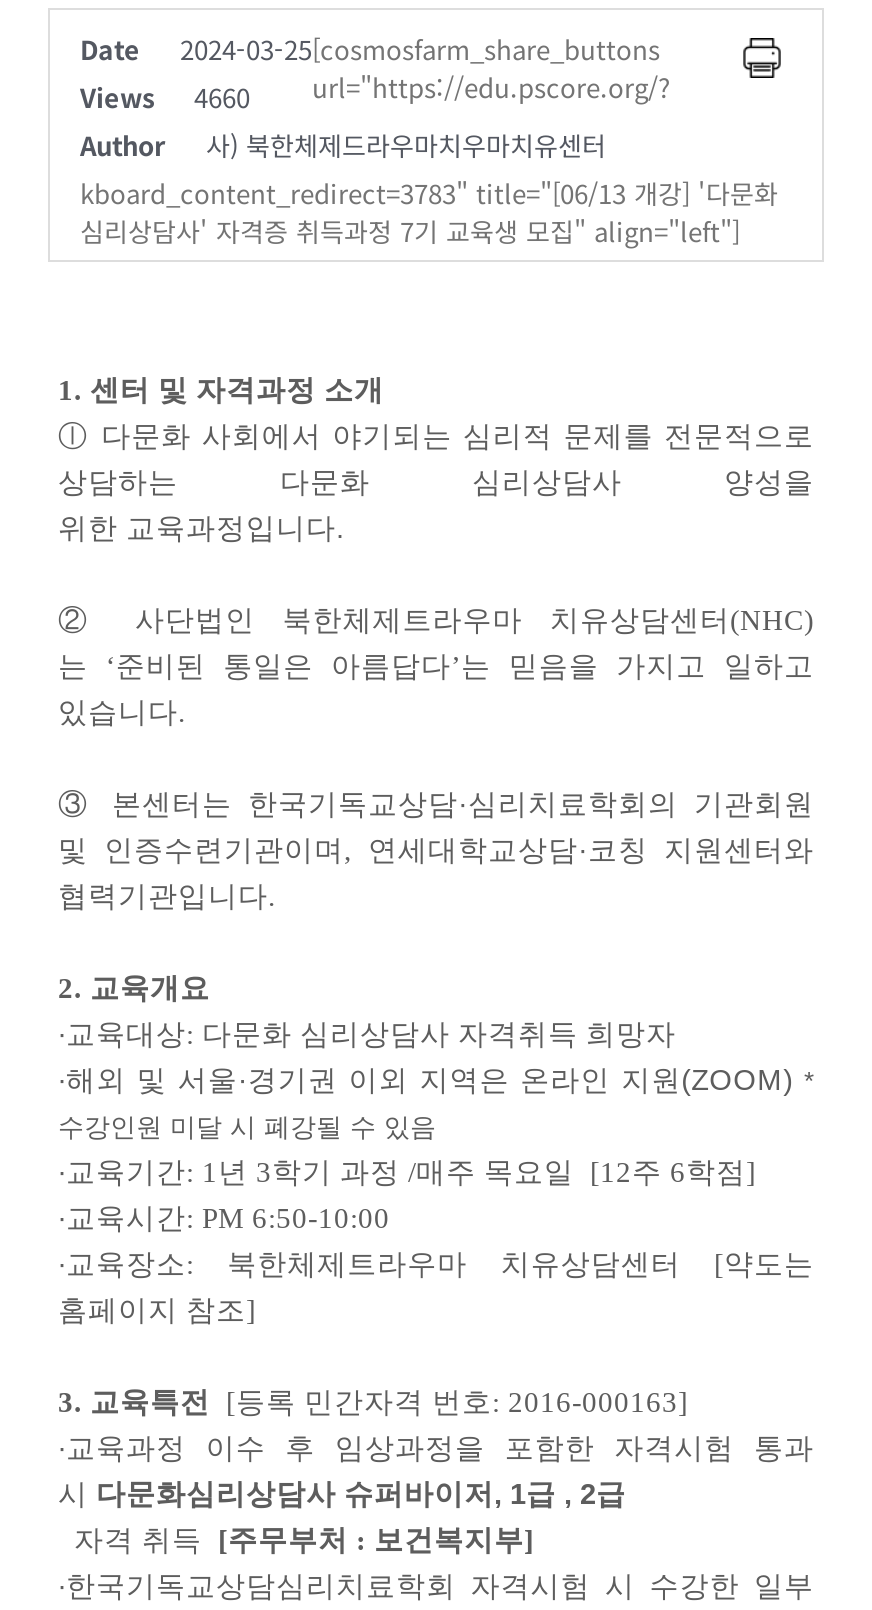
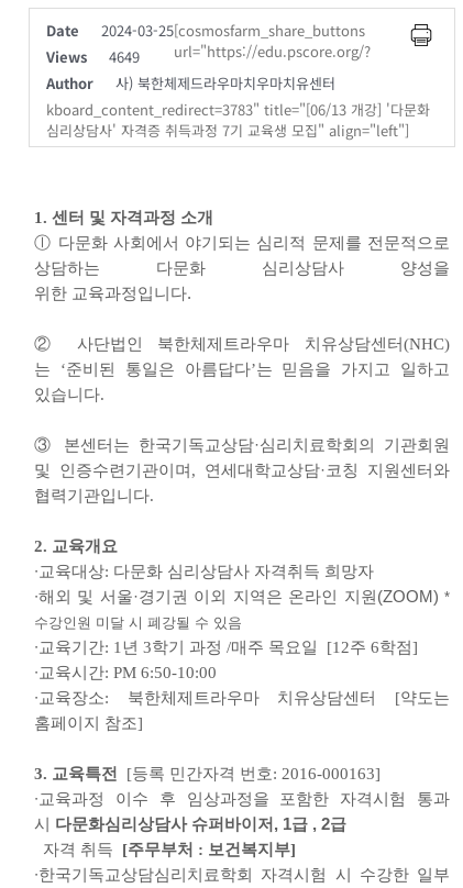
- Views 4660 url="https://edu.pscore.org/?
+ Views 4649 url="https://edu.pscore.org/?
